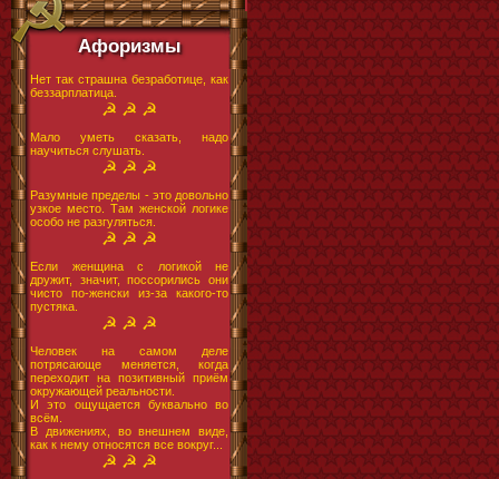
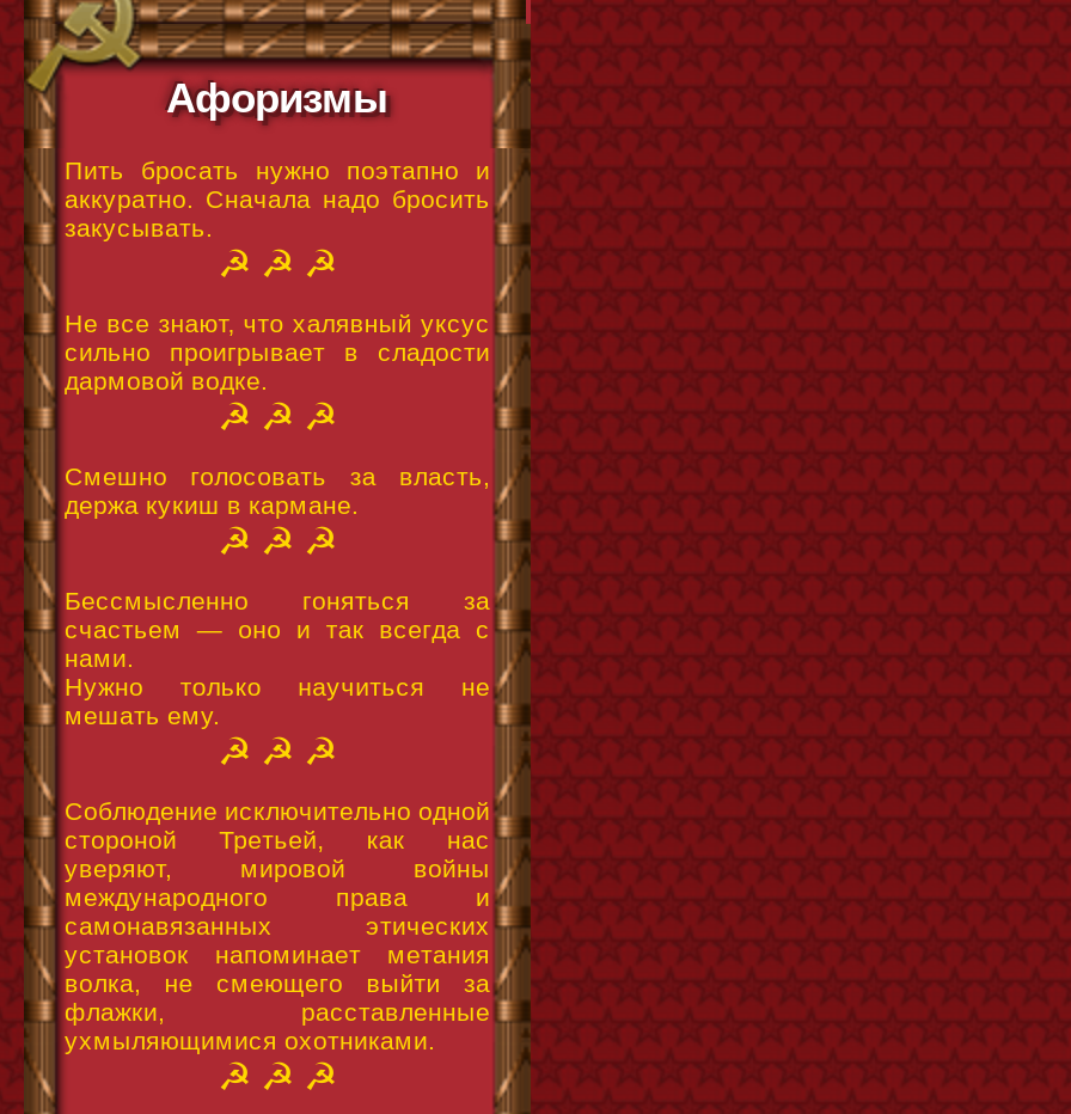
- Нет так страшна безработице, как
- беззарплатица.
+ Пить бросать нужно поэтапно и
+ аккуратно. Сначала надо бросить
+ закусывать.

- Мало уметь сказать, надо
- научиться слушать.
+ Не все знают, что халявный уксус
+ сильно проигрывает в сладости
+ дармовой водке.

- Разумные пределы - это довольно
- узкое место. Там женской логике
- особо не разгуляться.
+ Смешно голосовать за власть,
+ держа кукиш в кармане.

- Если женщина с логикой не
- дружит, значит, поссорились они
- чисто по-женски из-за какого-то
- пустяка.
+ Бессмысленно гоняться за
+ счастьем — оно и так всегда с
+ нами.
+ Нужно только научиться не
+ мешать ему.

- Человек на самом деле
- потрясающе меняется, когда
- переходит на позитивный приём
- окружающей реальности.
- И это ощущается буквально во
- всём.
- В движениях, во внешнем виде,
- как к нему относятся все вокруг...
+ Соблюдение исключительно одной
+ стороной Третьей, как нас
+ уверяют, мировой войны
+ международного права и
+ самонавязанных этических
+ установок напоминает метания
+ волка, не смеющего выйти за
+ флажки, расставленные
+ ухмыляющимися охотниками.
